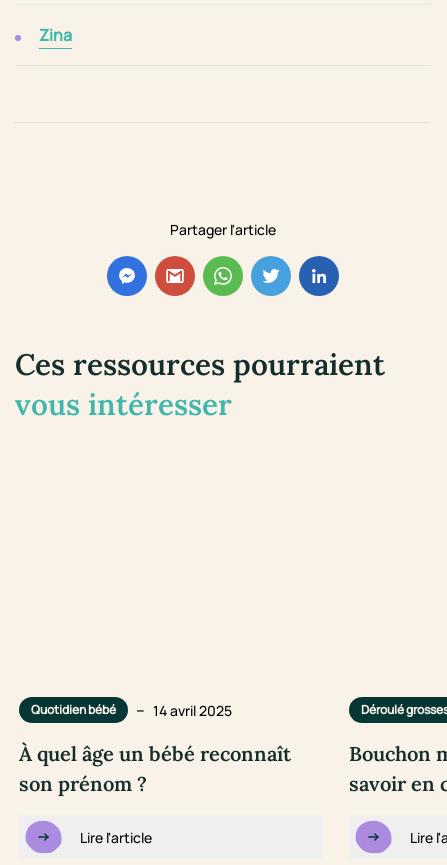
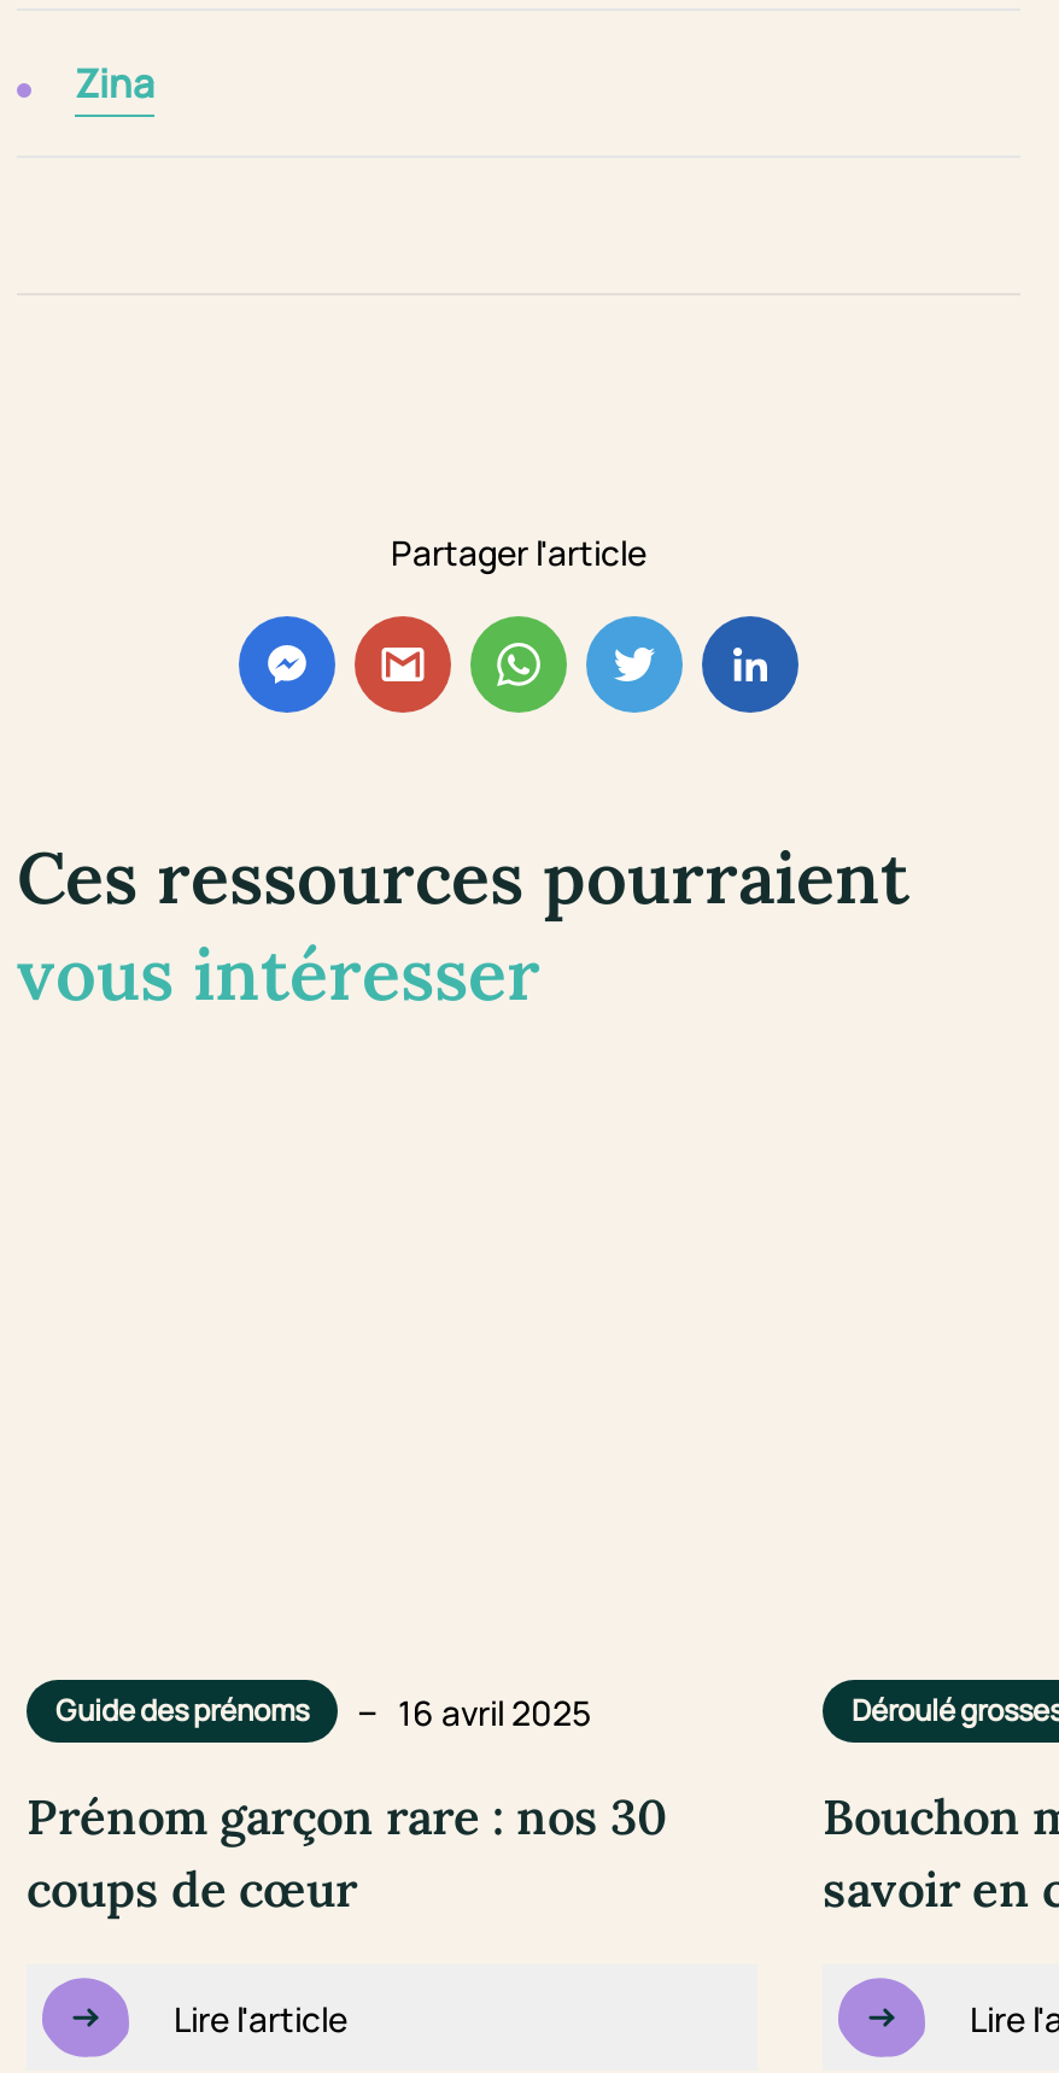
- Quotidien bébé
- – 14 avril 2025
+ Guide des prénoms
+ – 16 avril 2025

- À quel âge un bébé reconnaît
- son prénom ?
+ Prénom garçon rare : nos 30
+ coups de cœur
